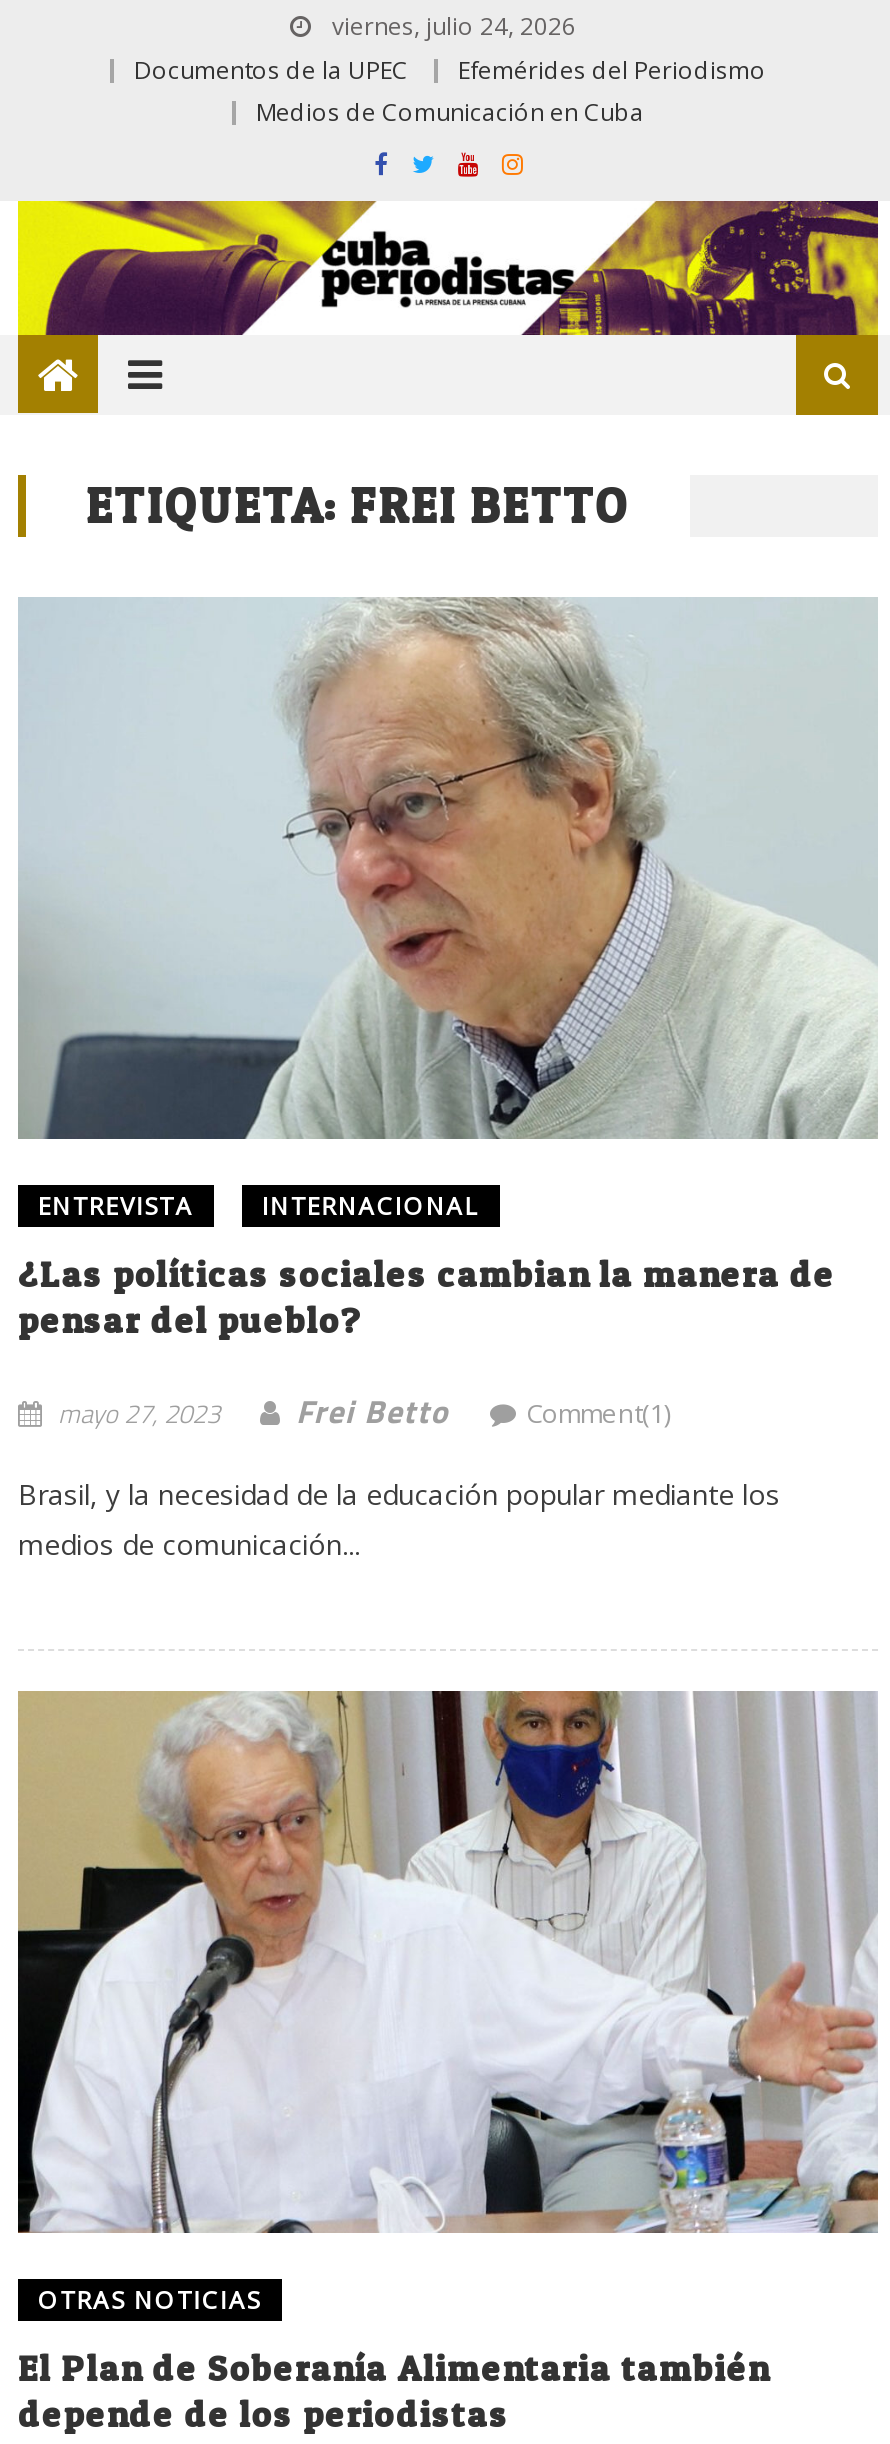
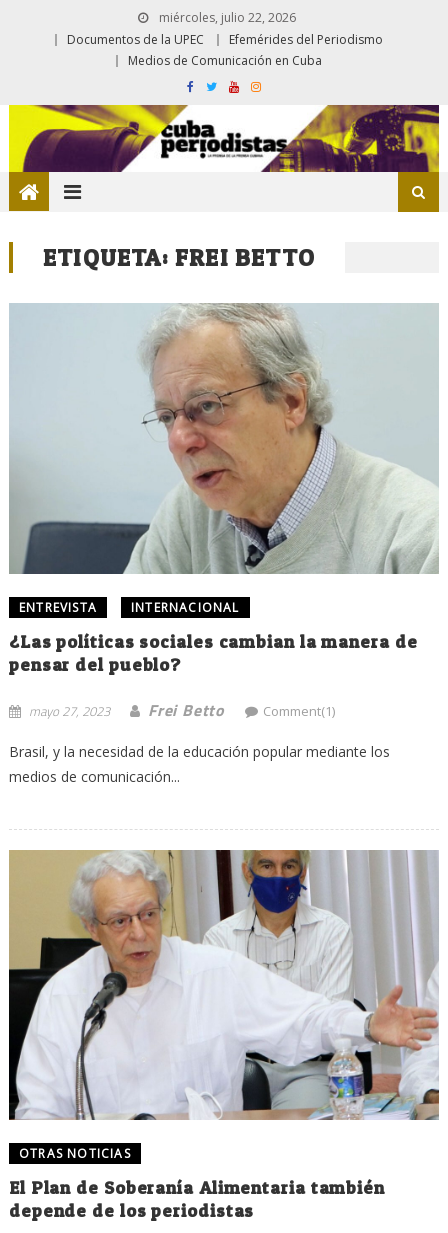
- viernes, julio 24, 2026
+ miércoles, julio 22, 2026
